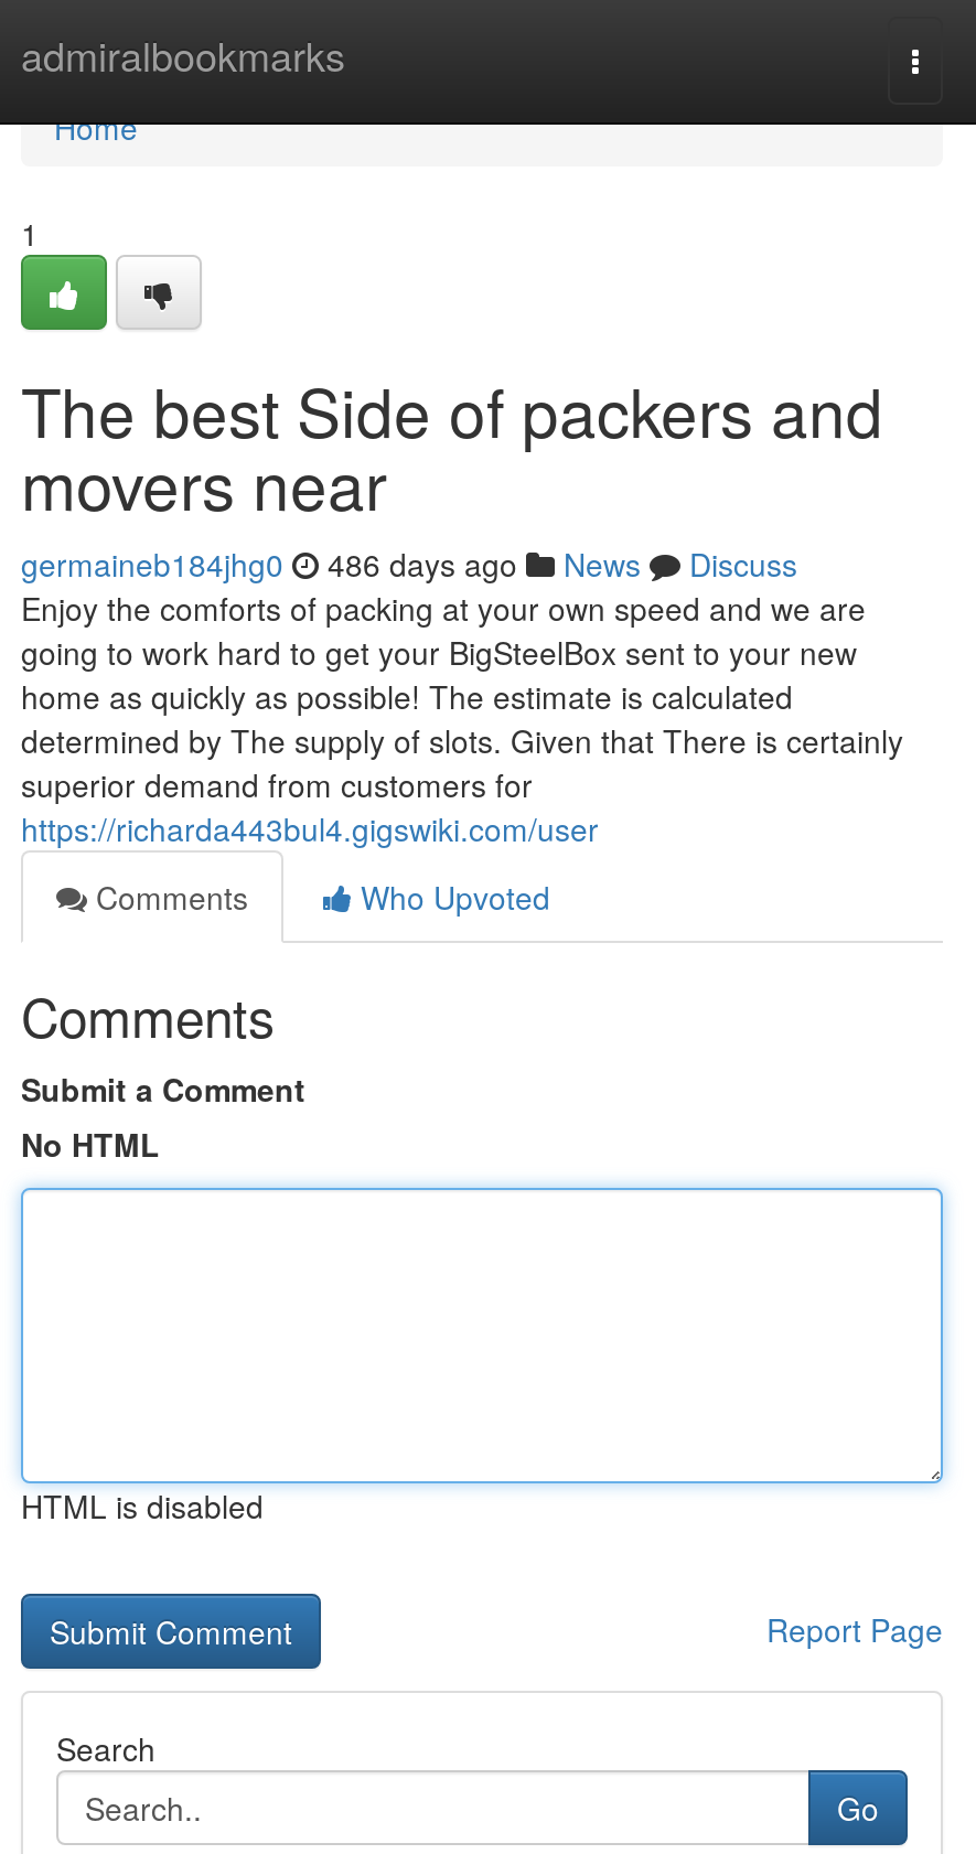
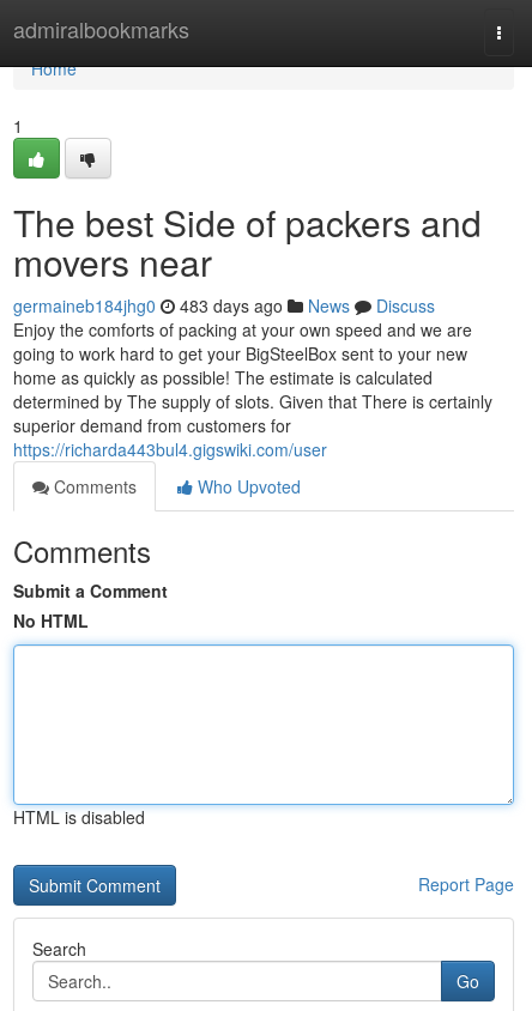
- germaineb184jhg0 486 days ago News Discuss
+ germaineb184jhg0 483 days ago News Discuss
